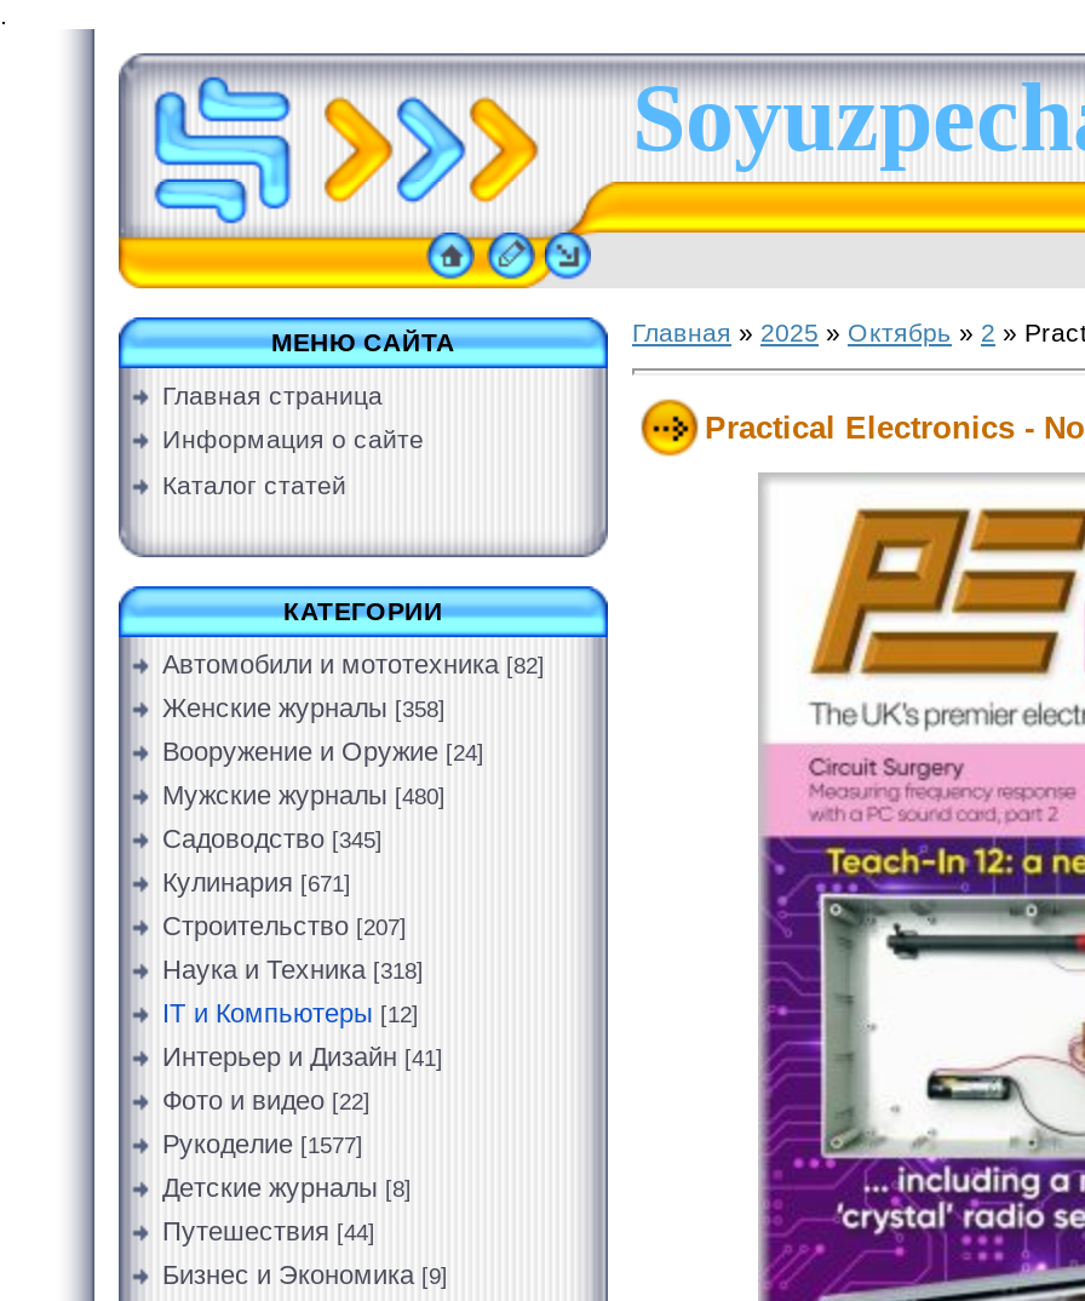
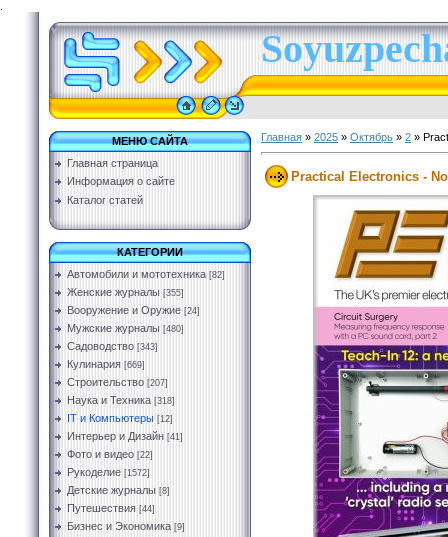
- Женские журналы [358]
+ Женские журналы [355]

- Садоводство [345]
+ Садоводство [343]

- Кулинария [671]
+ Кулинария [669]

- Рукоделие [1577]
+ Рукоделие [1572]
